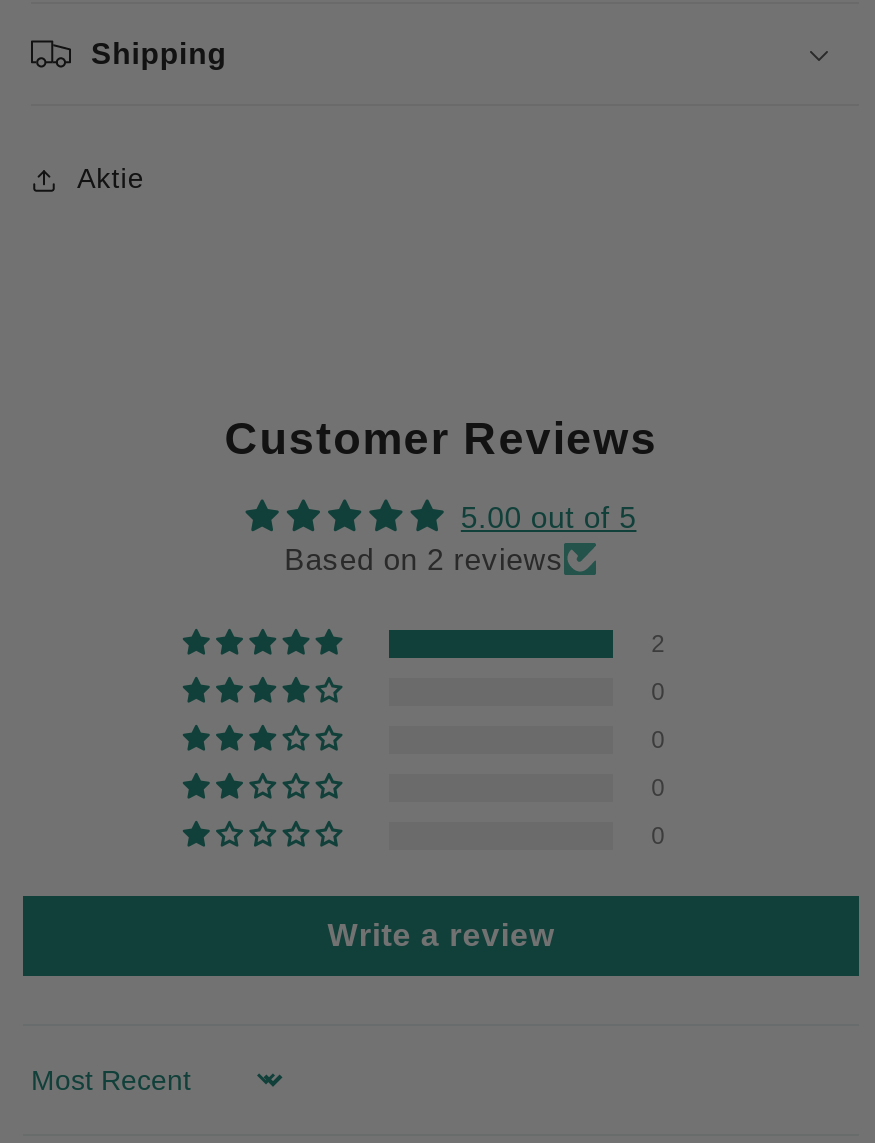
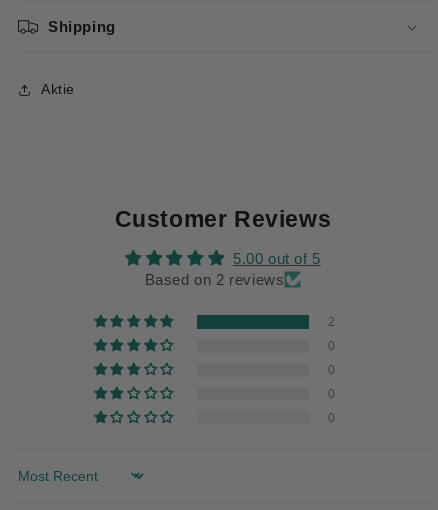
- Write a review
